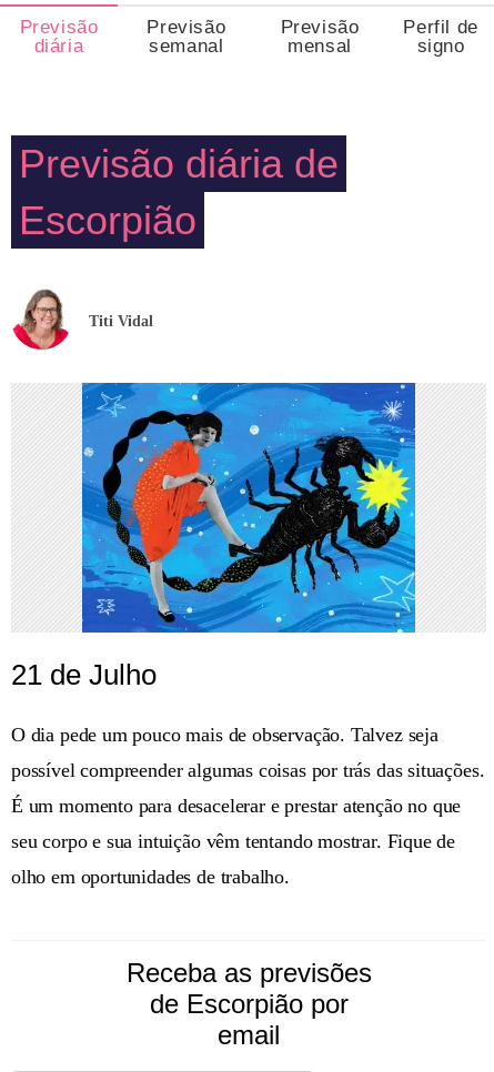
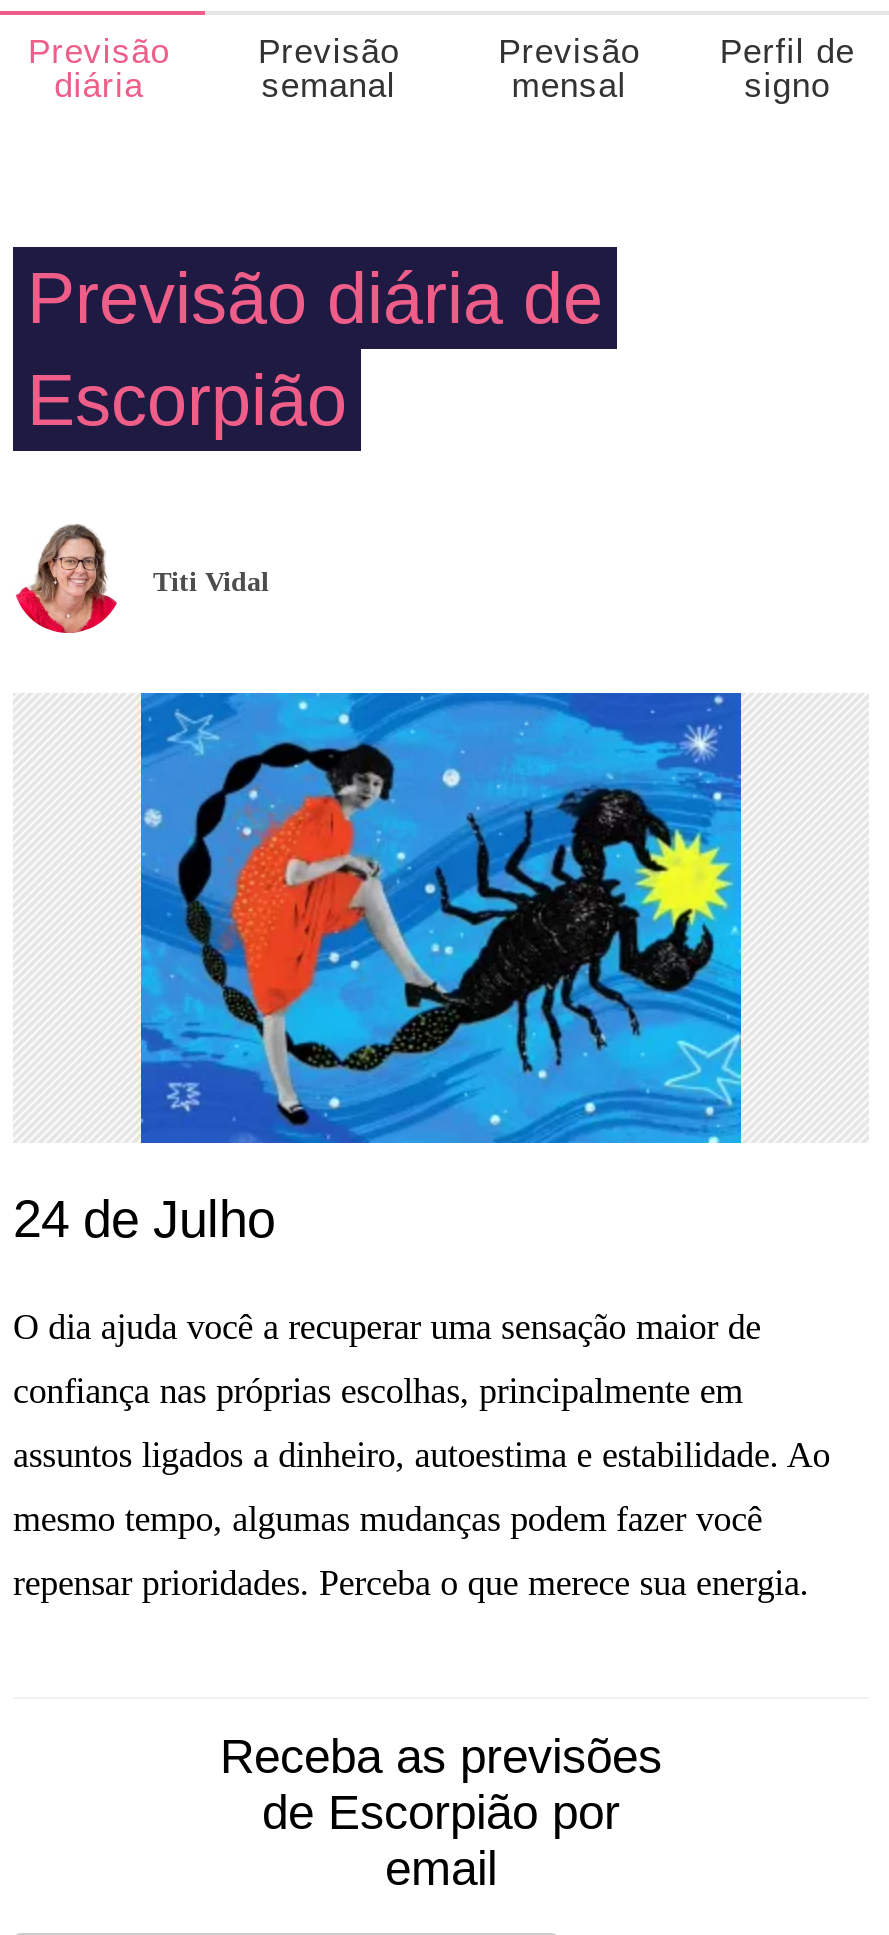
- 21 de Julho
+ 24 de Julho

- O dia pede um pouco mais de observação. Talvez seja
+ O dia ajuda você a recuperar uma sensação maior de

- possível compreender algumas coisas por trás das situações.
+ confiança nas próprias escolhas, principalmente em

- É um momento para desacelerar e prestar atenção no que
+ assuntos ligados a dinheiro, autoestima e estabilidade. Ao

- seu corpo e sua intuição vêm tentando mostrar. Fique de
+ mesmo tempo, algumas mudanças podem fazer você

- olho em oportunidades de trabalho.
+ repensar prioridades. Perceba o que merece sua energia.
